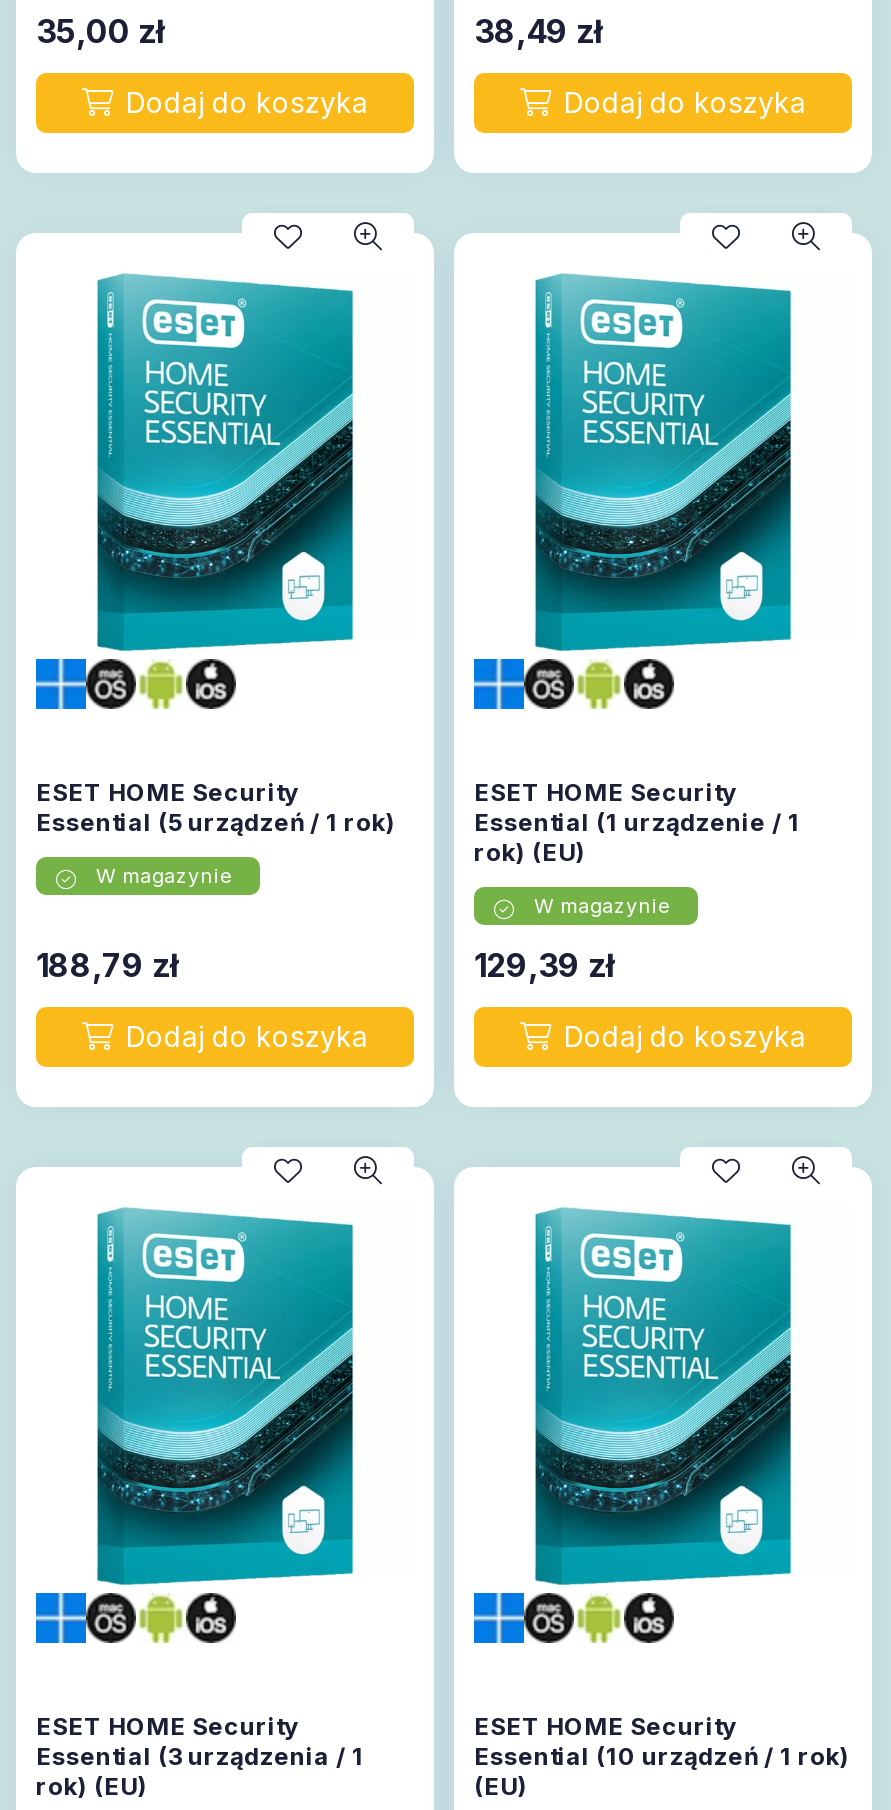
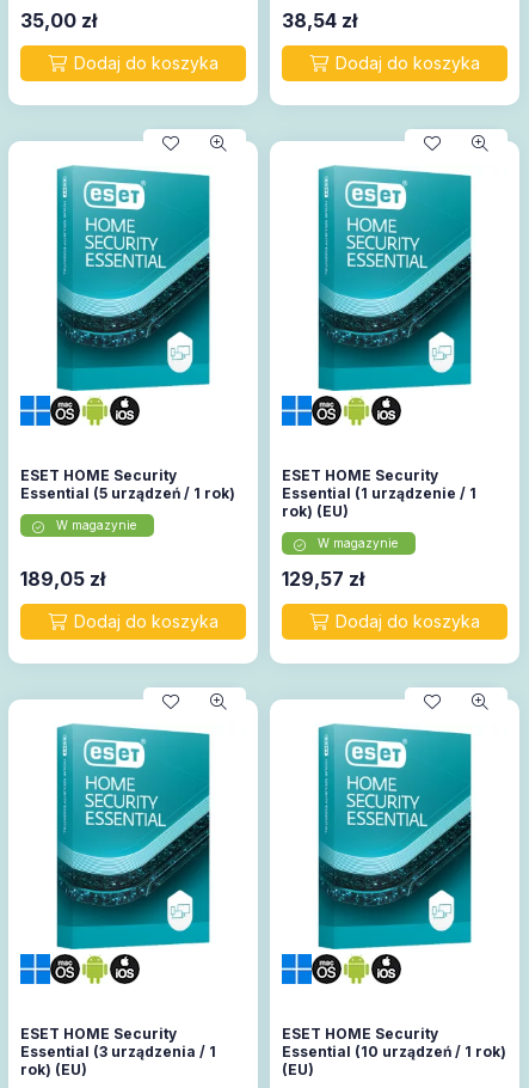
- 38,49 zł
+ 38,54 zł

- 188,79 zł
+ 189,05 zł

- 129,39 zł
+ 129,57 zł
